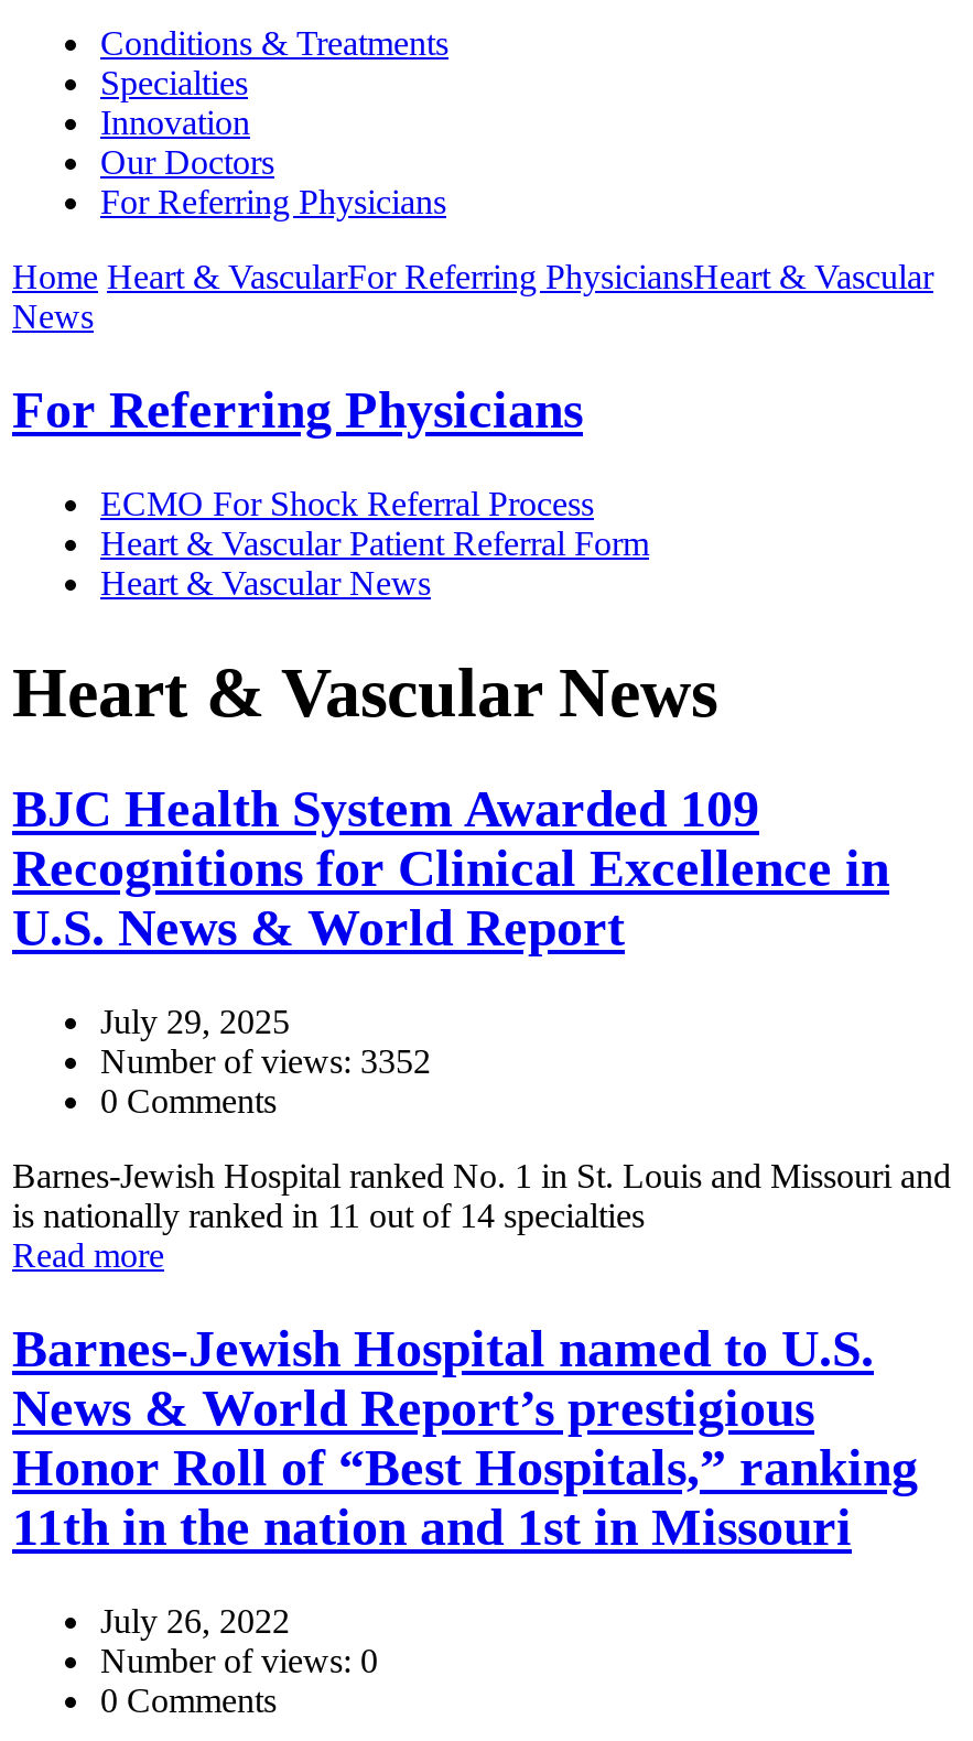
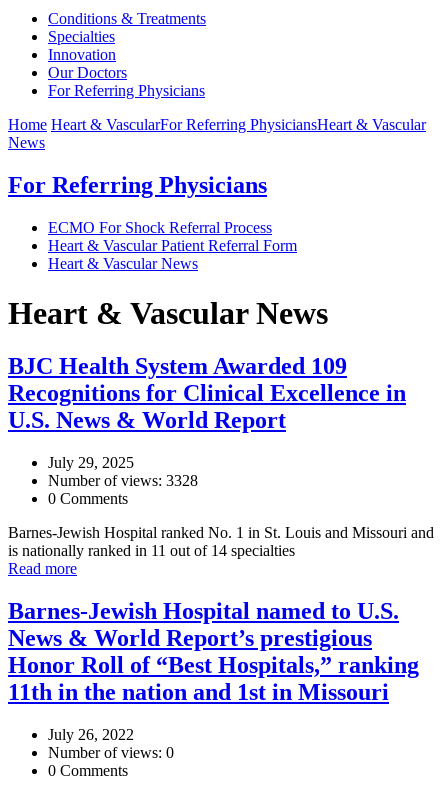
- Number of views: 3352
+ Number of views: 3328
